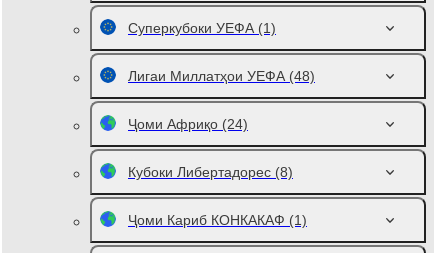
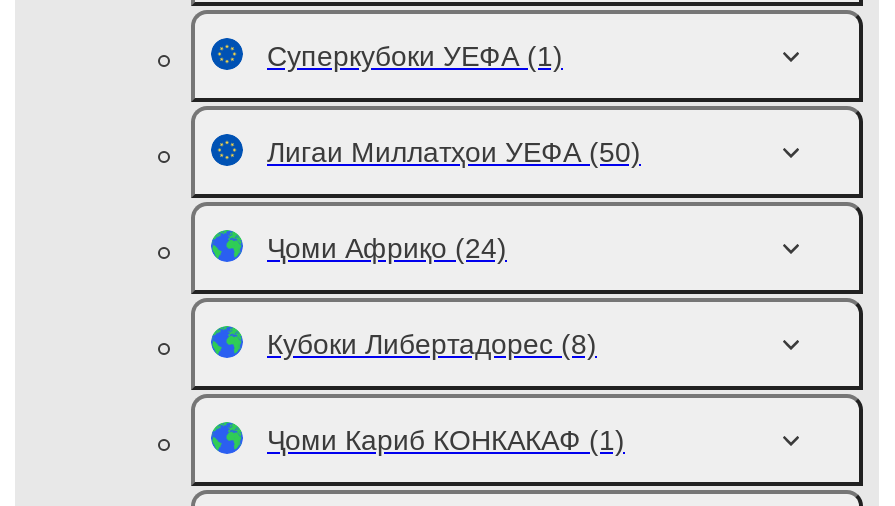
- Лигаи Миллатҳои УЕФА (48)
+ Лигаи Миллатҳои УЕФА (50)
